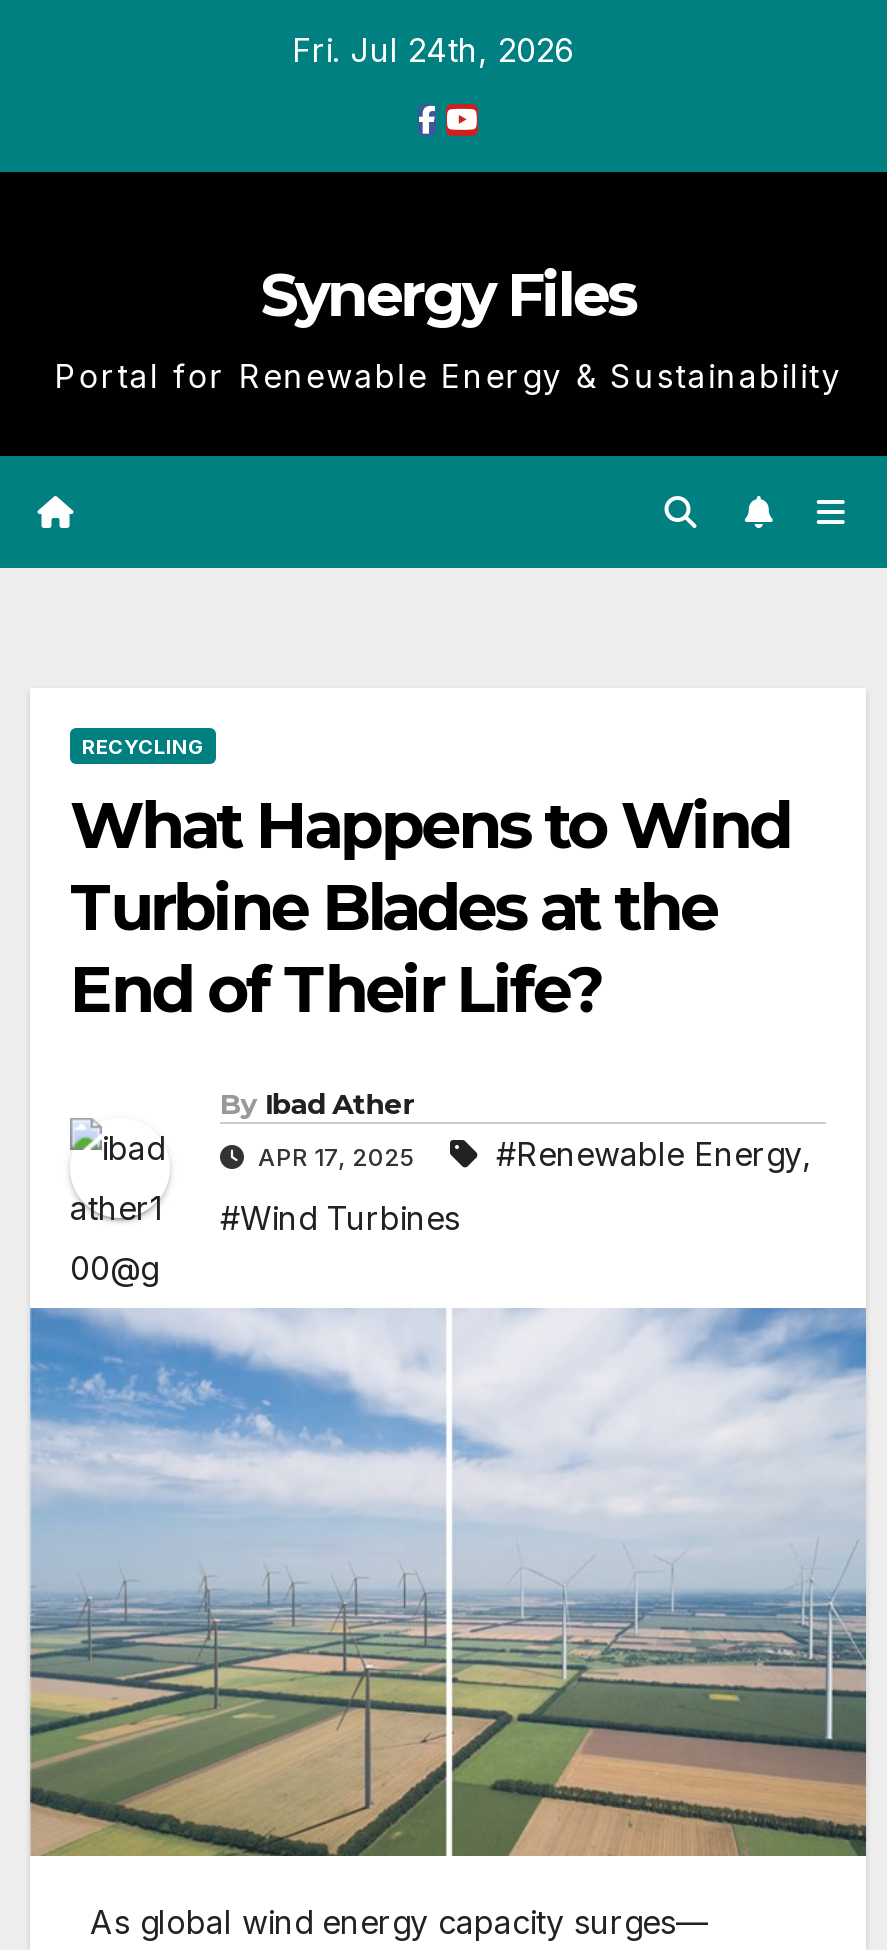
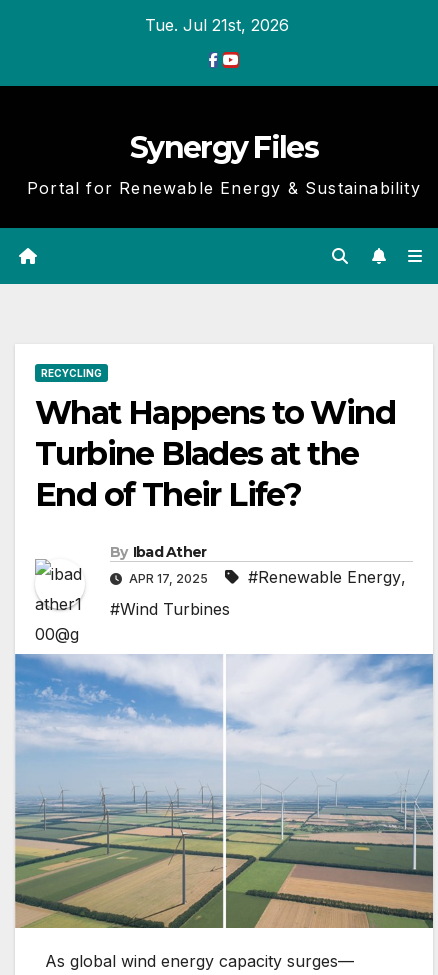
- Fri. Jul 24th, 2026
+ Tue. Jul 21st, 2026
